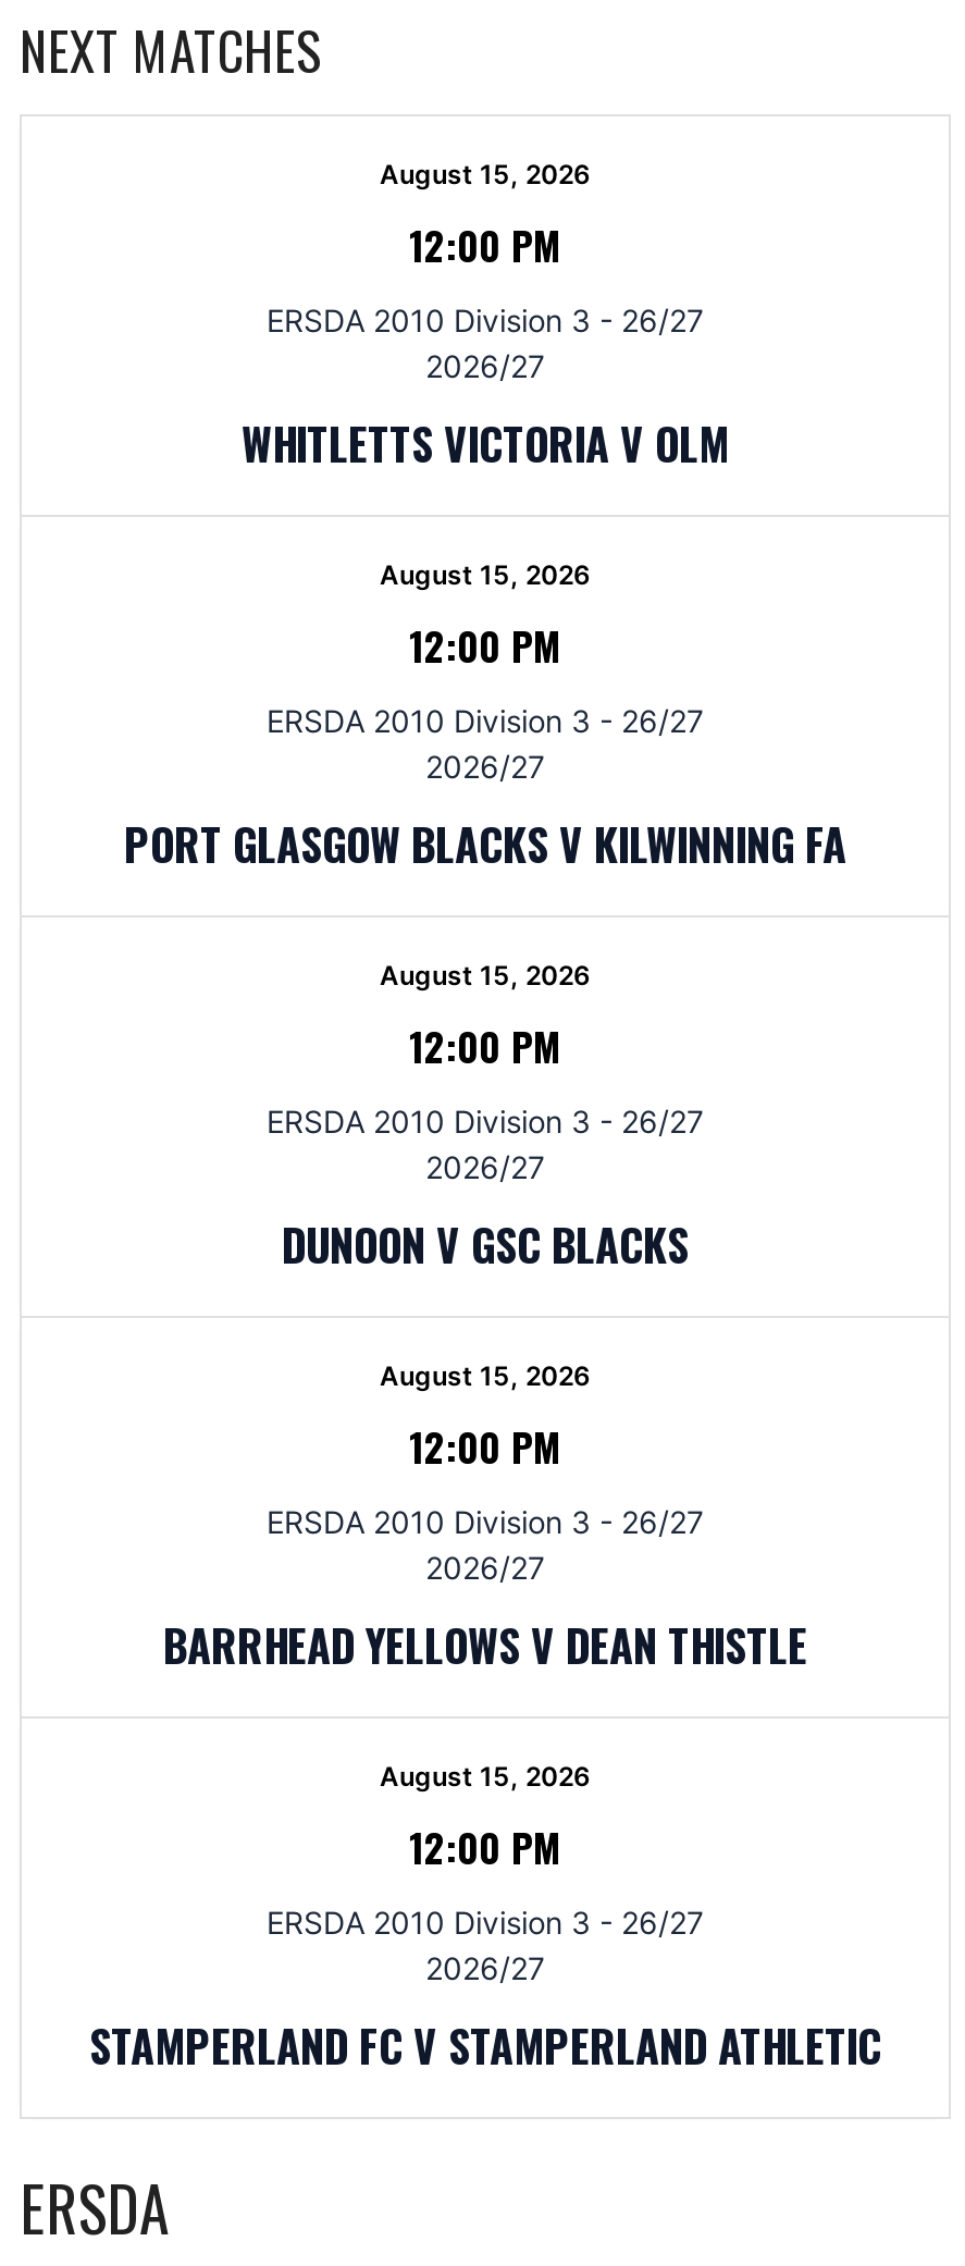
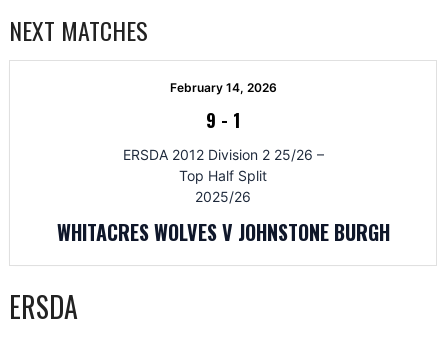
- August 15, 2026
- 12:00 PM
- ERSDA 2010 Division 3 - 26/27
- 2026/27
- WHITLETTS VICTORIA V OLM
- August 15, 2026
- 12:00 PM
- ERSDA 2010 Division 3 - 26/27
- 2026/27
- PORT GLASGOW BLACKS V KILWINNING FA
- August 15, 2026
- 12:00 PM
- ERSDA 2010 Division 3 - 26/27
- 2026/27
- DUNOON V GSC BLACKS
- August 15, 2026
- 12:00 PM
- ERSDA 2010 Division 3 - 26/27
- 2026/27
- BARRHEAD YELLOWS V DEAN THISTLE
- August 15, 2026
- 12:00 PM
- ERSDA 2010 Division 3 - 26/27
- 2026/27
- STAMPERLAND FC V STAMPERLAND ATHLETIC
+ February 14, 2026
+ 9 - 1
+ ERSDA 2012 Division 2 25/26 –
+ Top Half Split
+ 2025/26
+ WHITACRES WOLVES V JOHNSTONE BURGH
